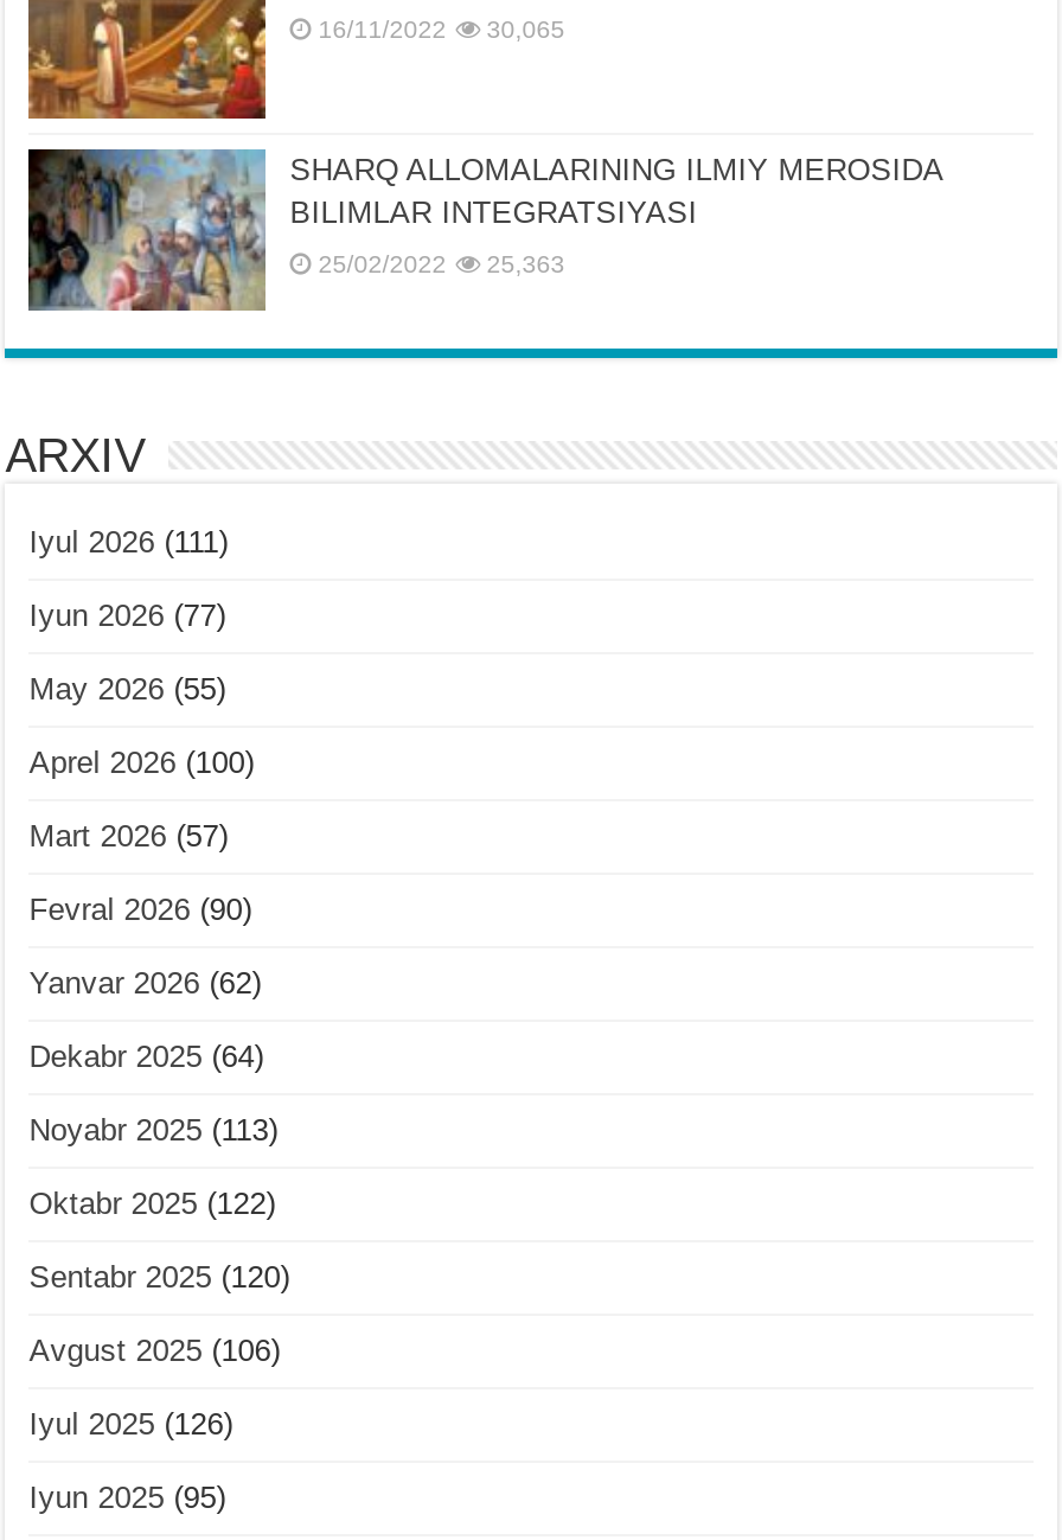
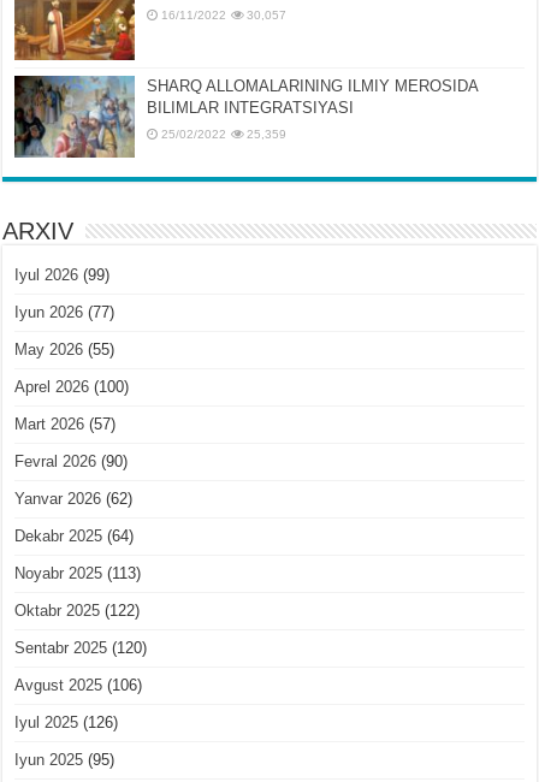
- 16/11/2022 30,065
+ 16/11/2022 30,057

- 25/02/2022 25,363
+ 25/02/2022 25,359

- Iyul 2026 (111)
+ Iyul 2026 (99)
